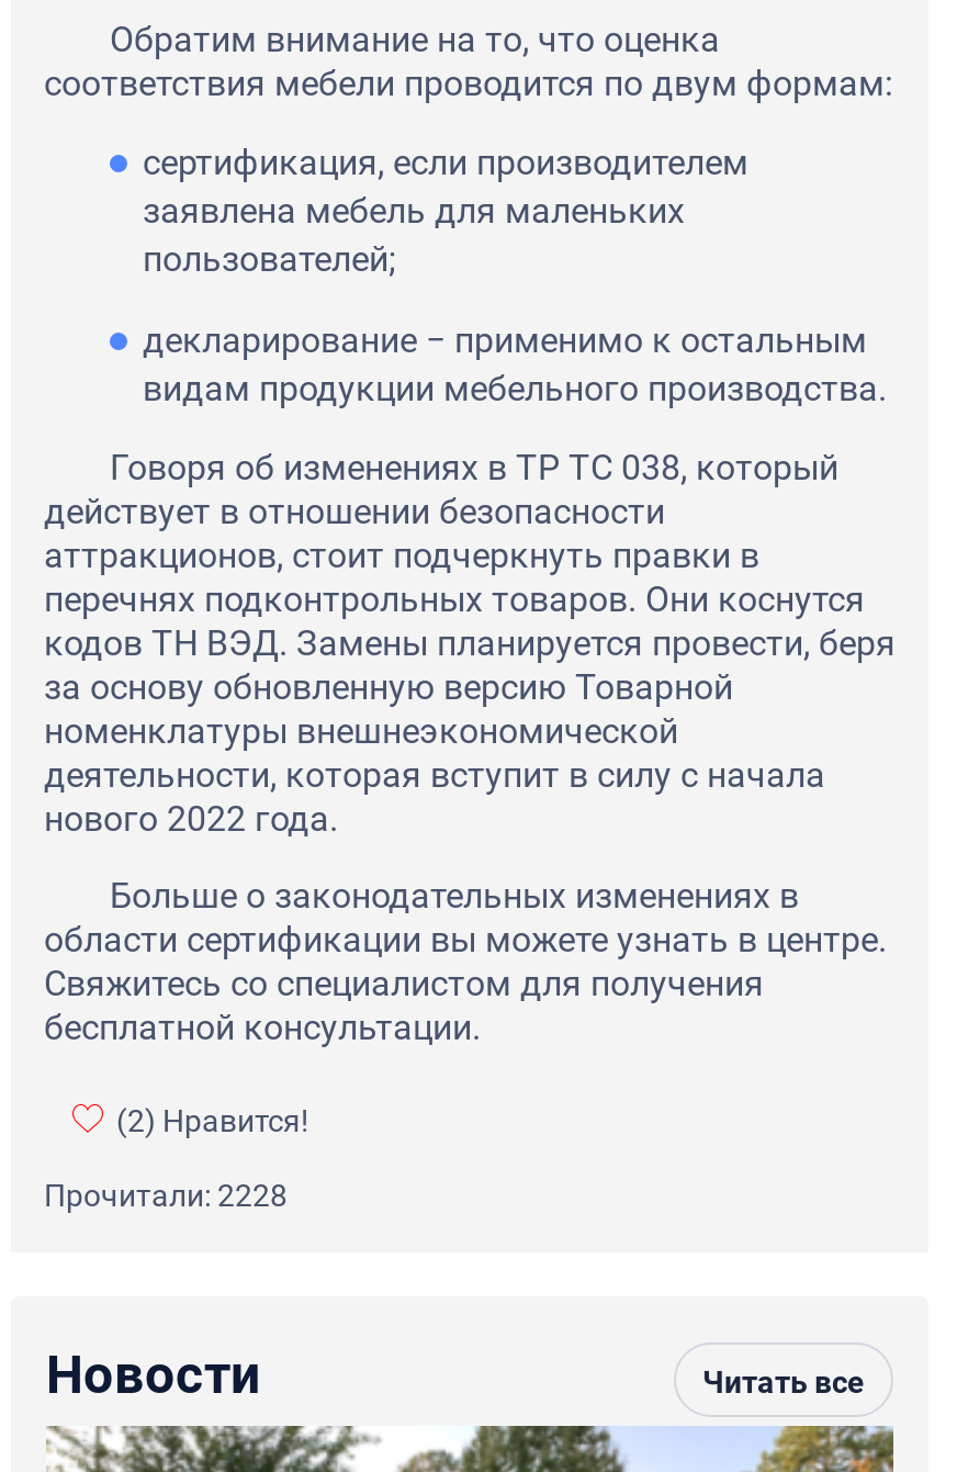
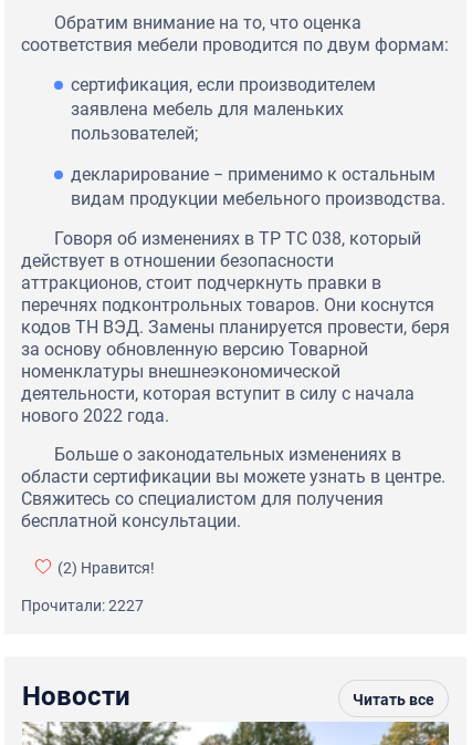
- Прочитали: 2228
+ Прочитали: 2227
